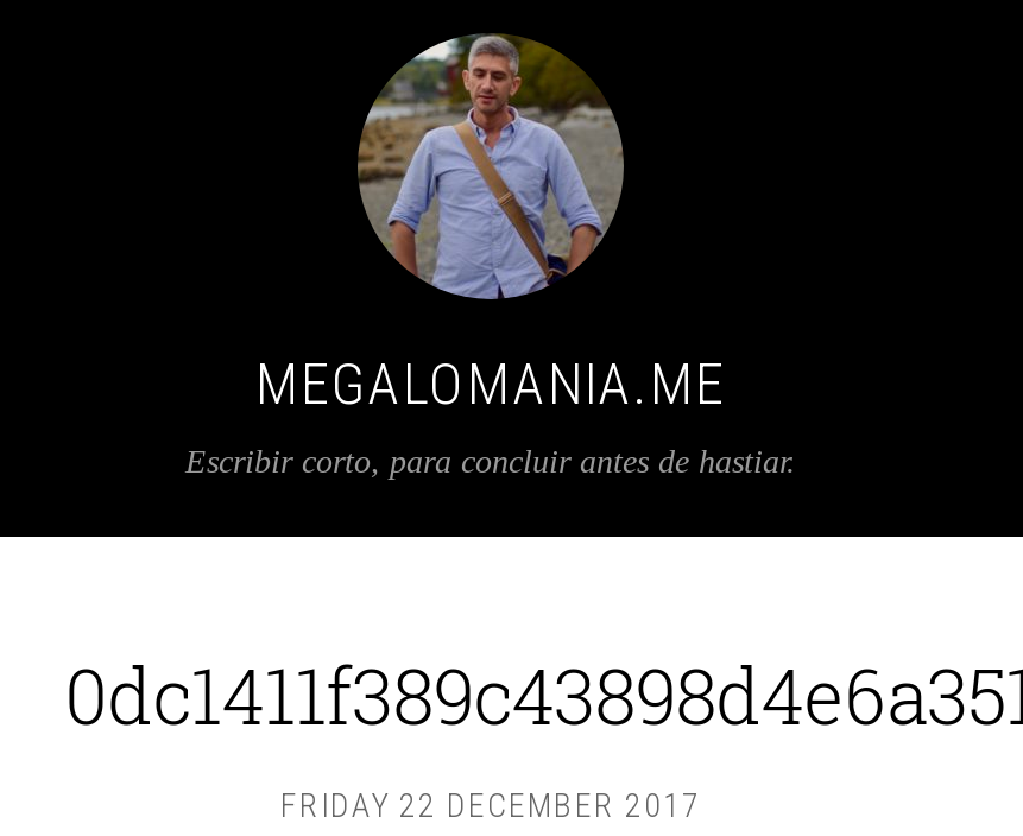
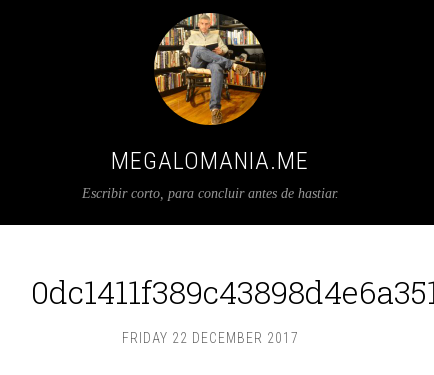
- [image]
+ [image]
